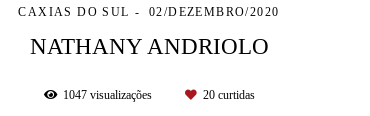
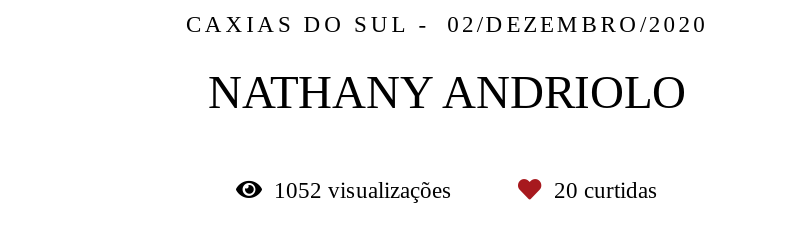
- 1047 visualizações
+ 1052 visualizações
